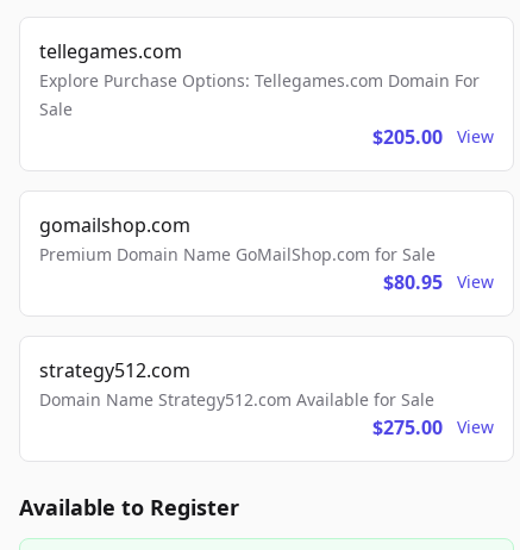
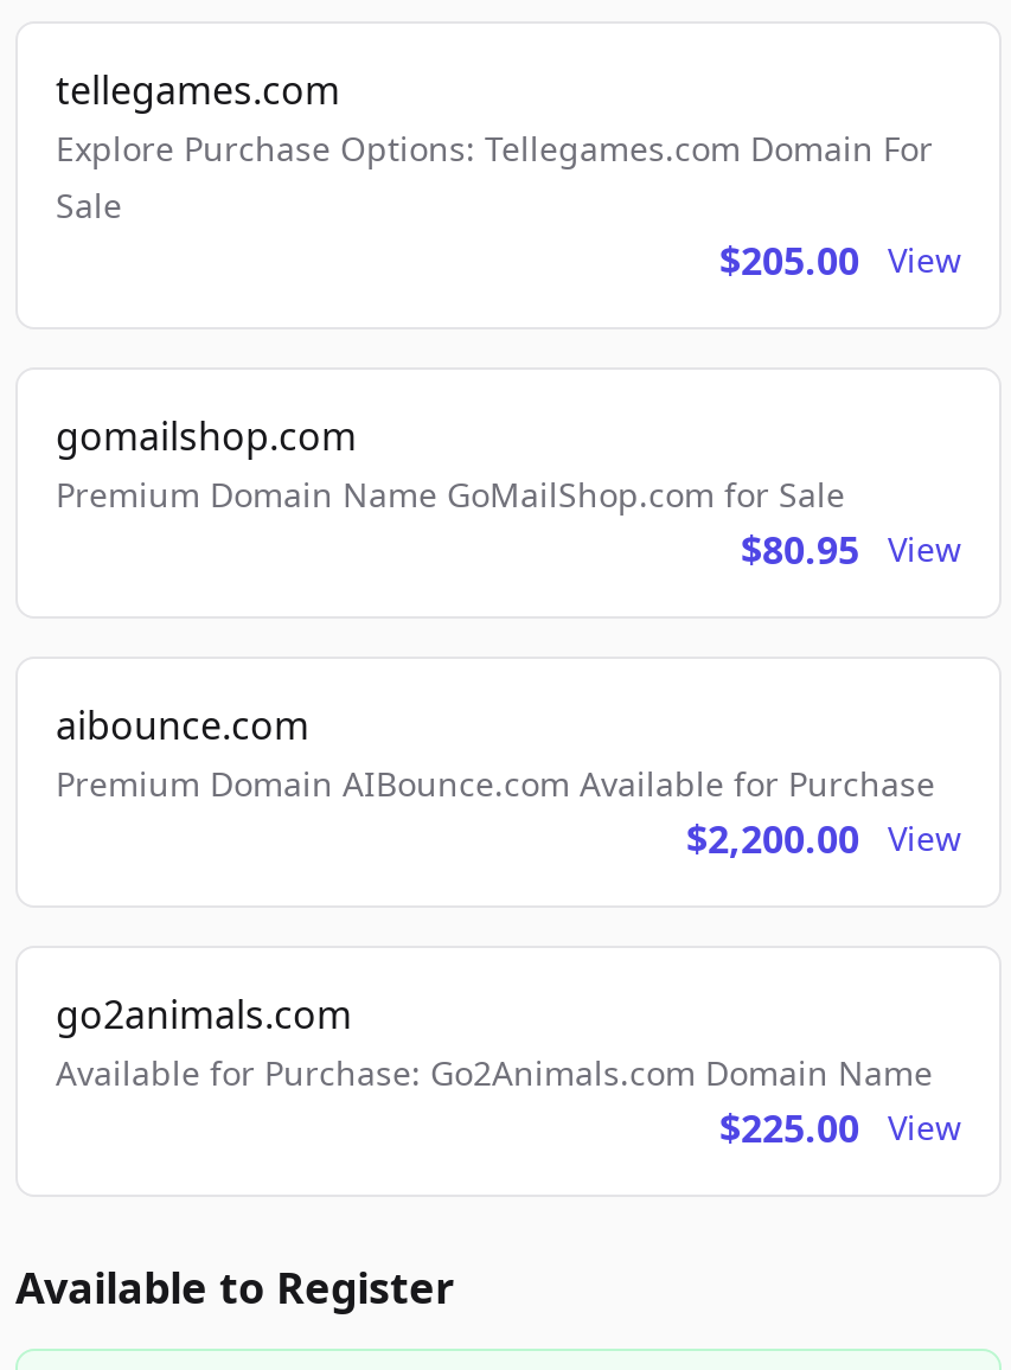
- strategy512.com
- Domain Name Strategy512.com Available for Sale
- $275.00
+ aibounce.com
+ Premium Domain AIBounce.com Available for Purchase
+ $2,200.00
+ View
+ go2animals.com
+ Available for Purchase: Go2Animals.com Domain Name
+ $225.00
